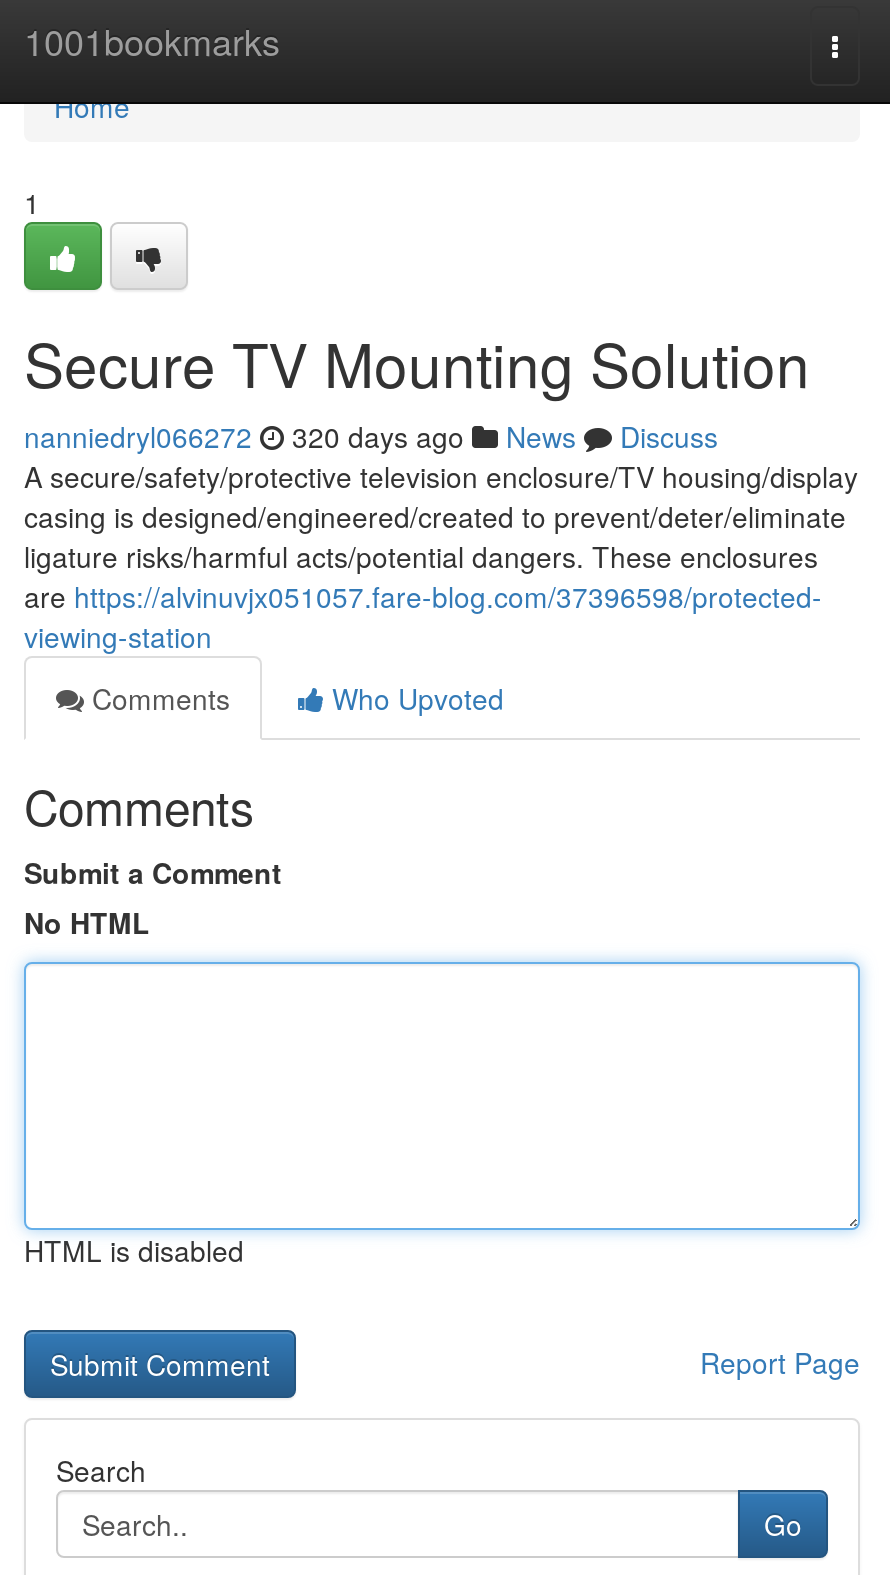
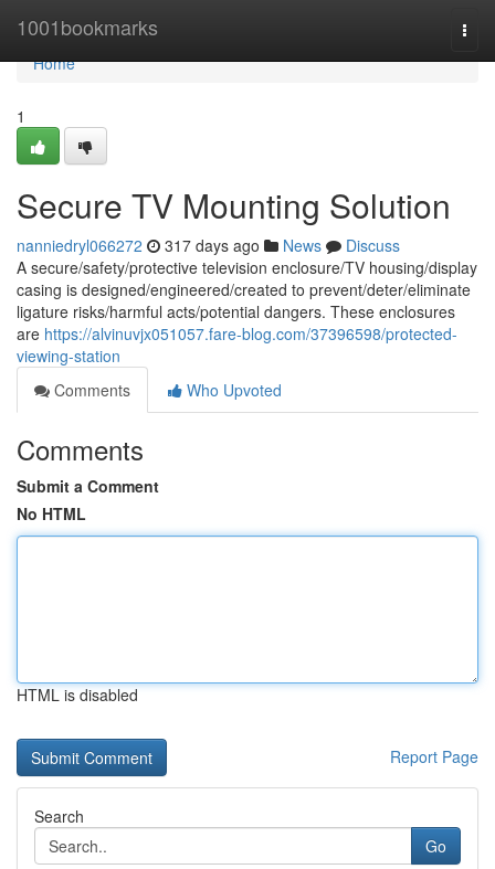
- nanniedryl066272 320 days ago News Discuss
+ nanniedryl066272 317 days ago News Discuss
